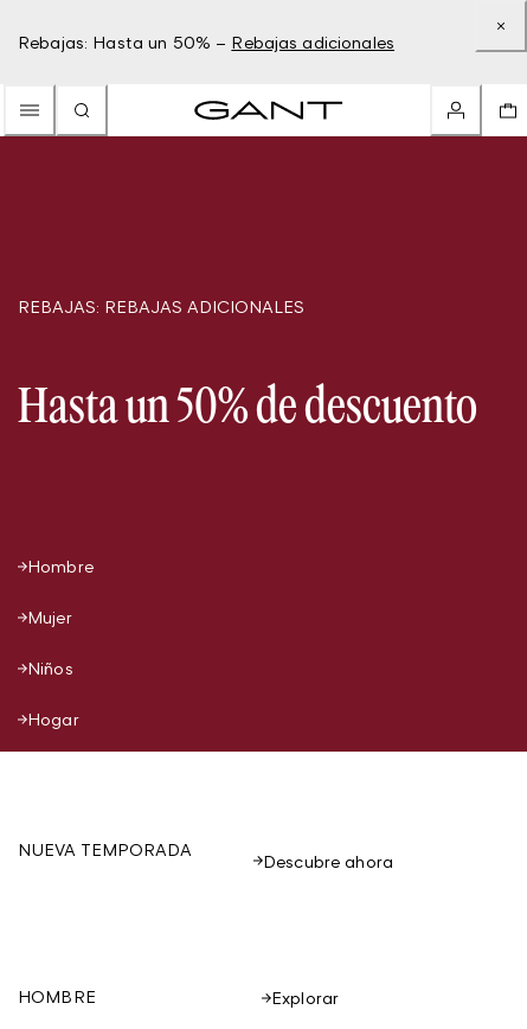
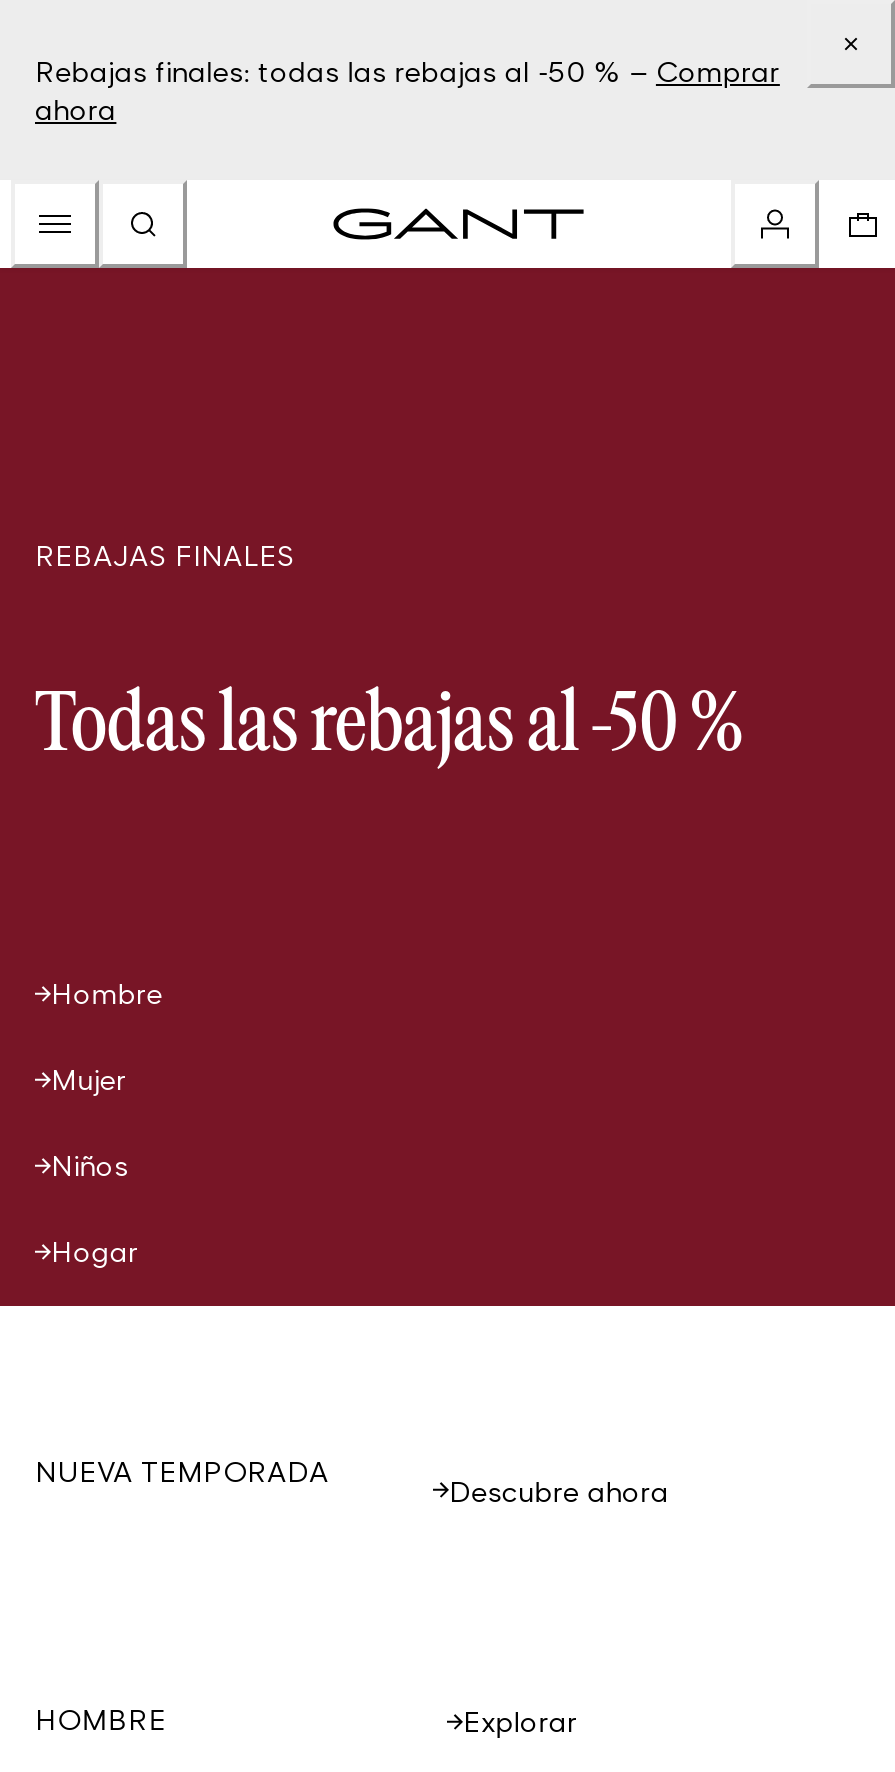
- Rebajas: Hasta un 50% – Rebajas adicionales
+ Rebajas finales: todas las rebajas al -50 % – Comprar
+ ahora

- REBAJAS: REBAJAS ADICIONALES
+ REBAJAS FINALES

- Hasta un 50% de descuento
+ Todas las rebajas al -50 %
